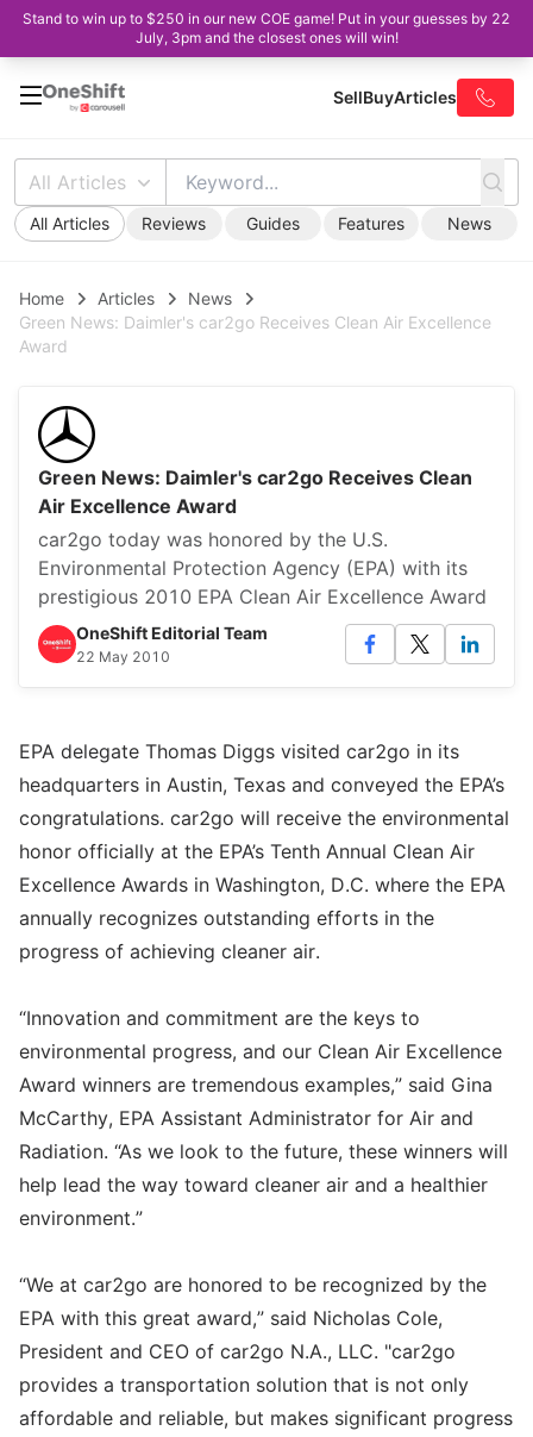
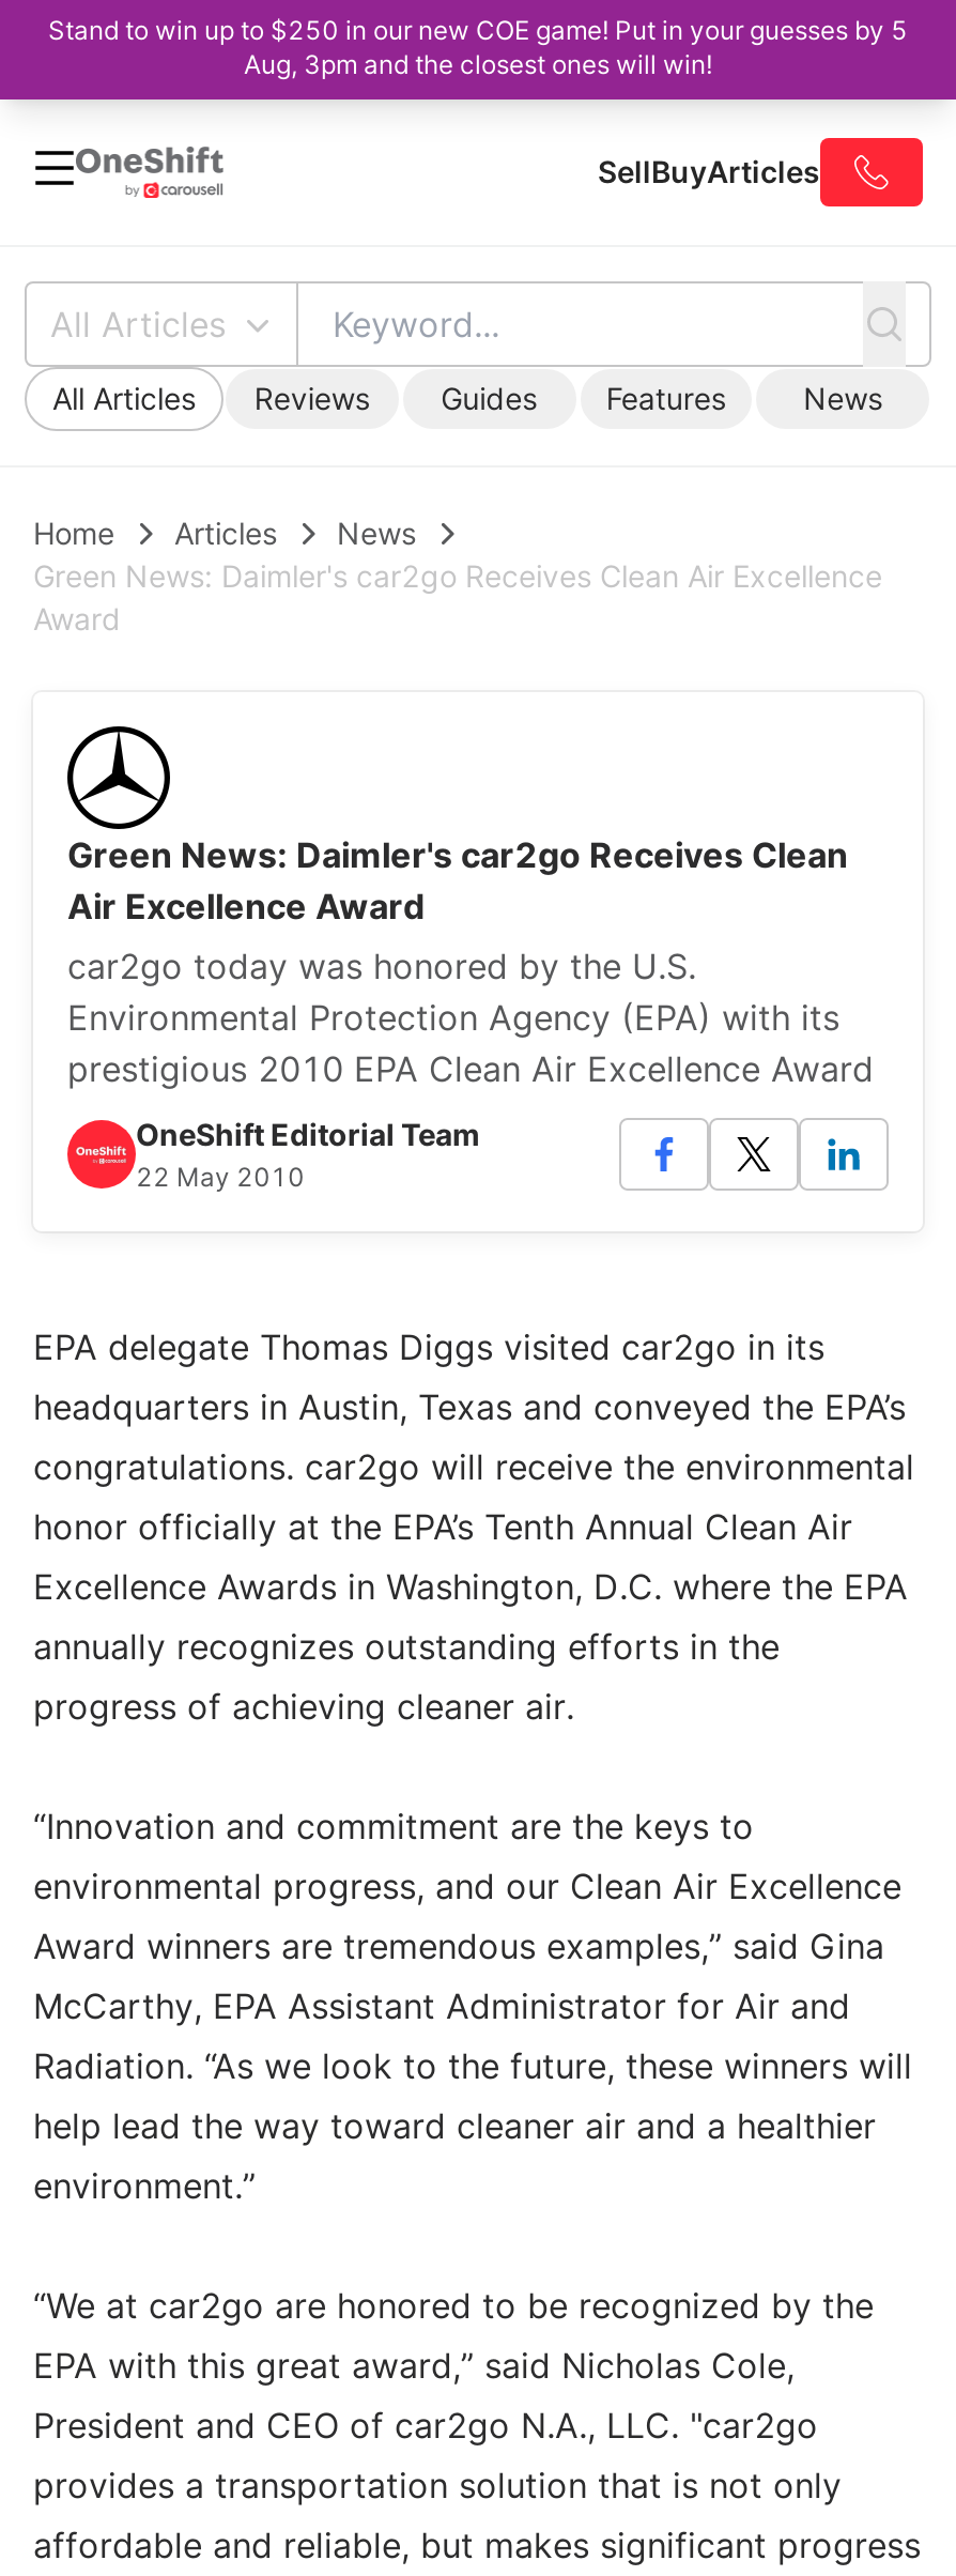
- Stand to win up to $250 in our new COE game! Put in your guesses by 22
+ Stand to win up to $250 in our new COE game! Put in your guesses by 5

- July, 3pm and the closest ones will win!
+ Aug, 3pm and the closest ones will win!
